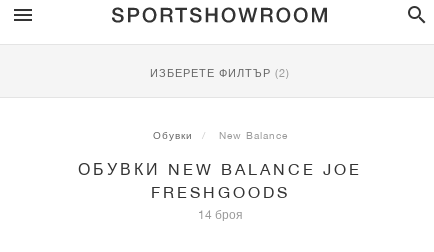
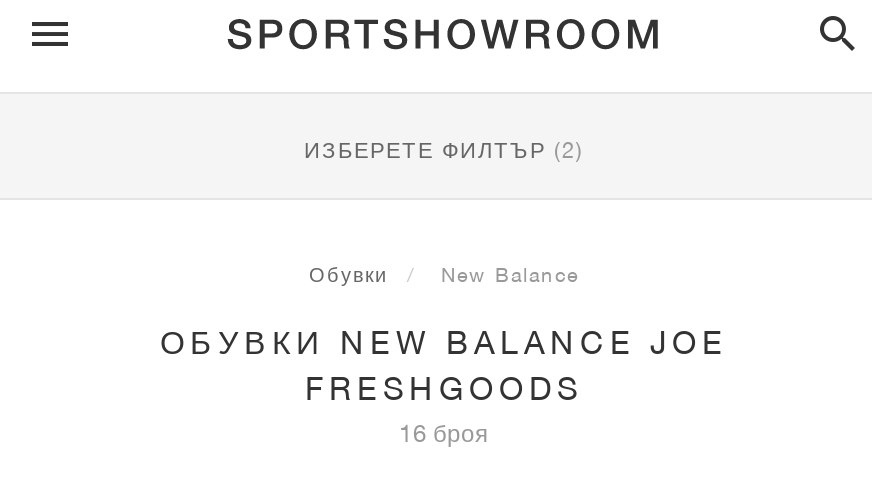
- 14 броя
+ 16 броя
